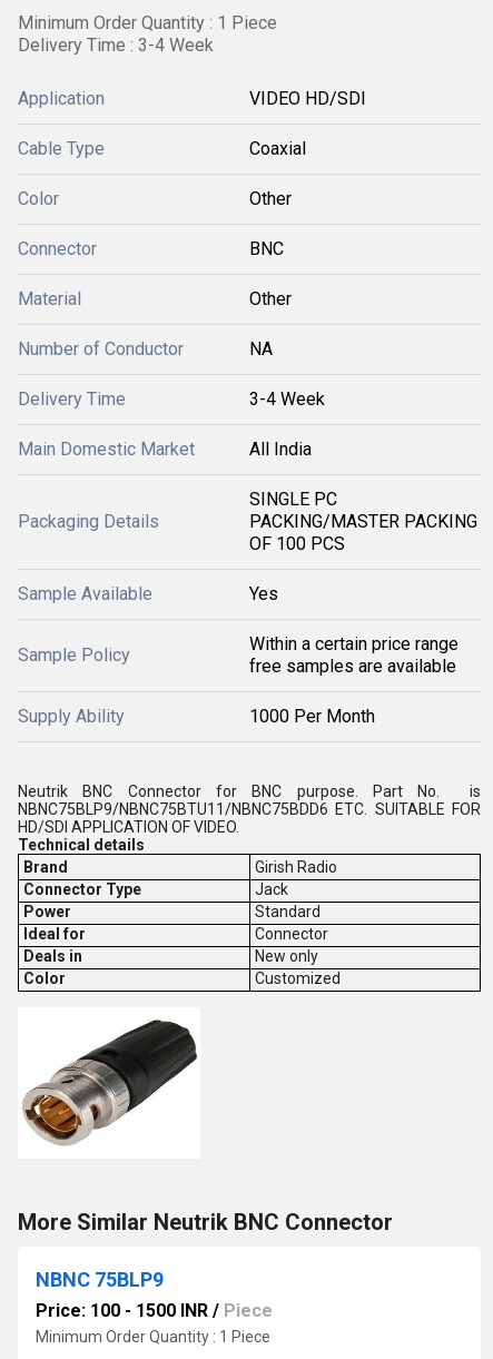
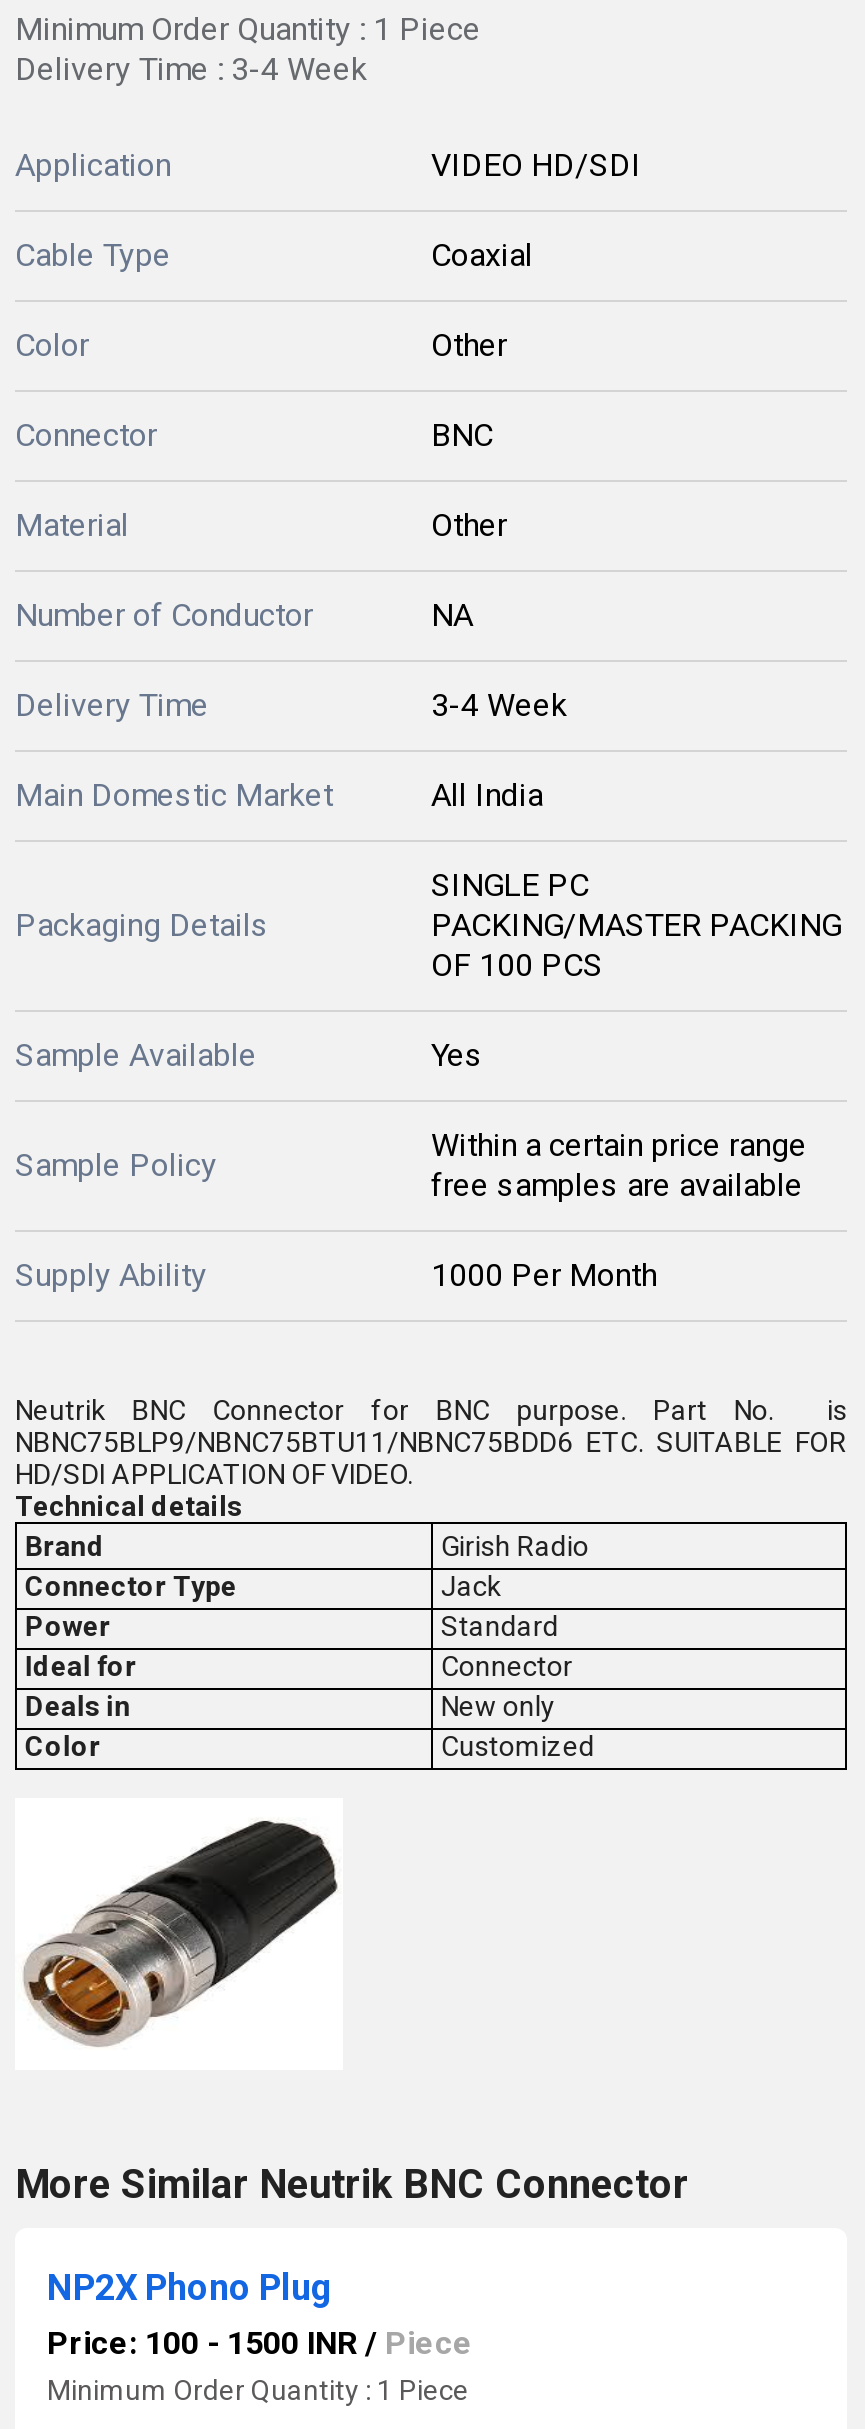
- NBNC 75BLP9
+ NP2X Phono Plug
